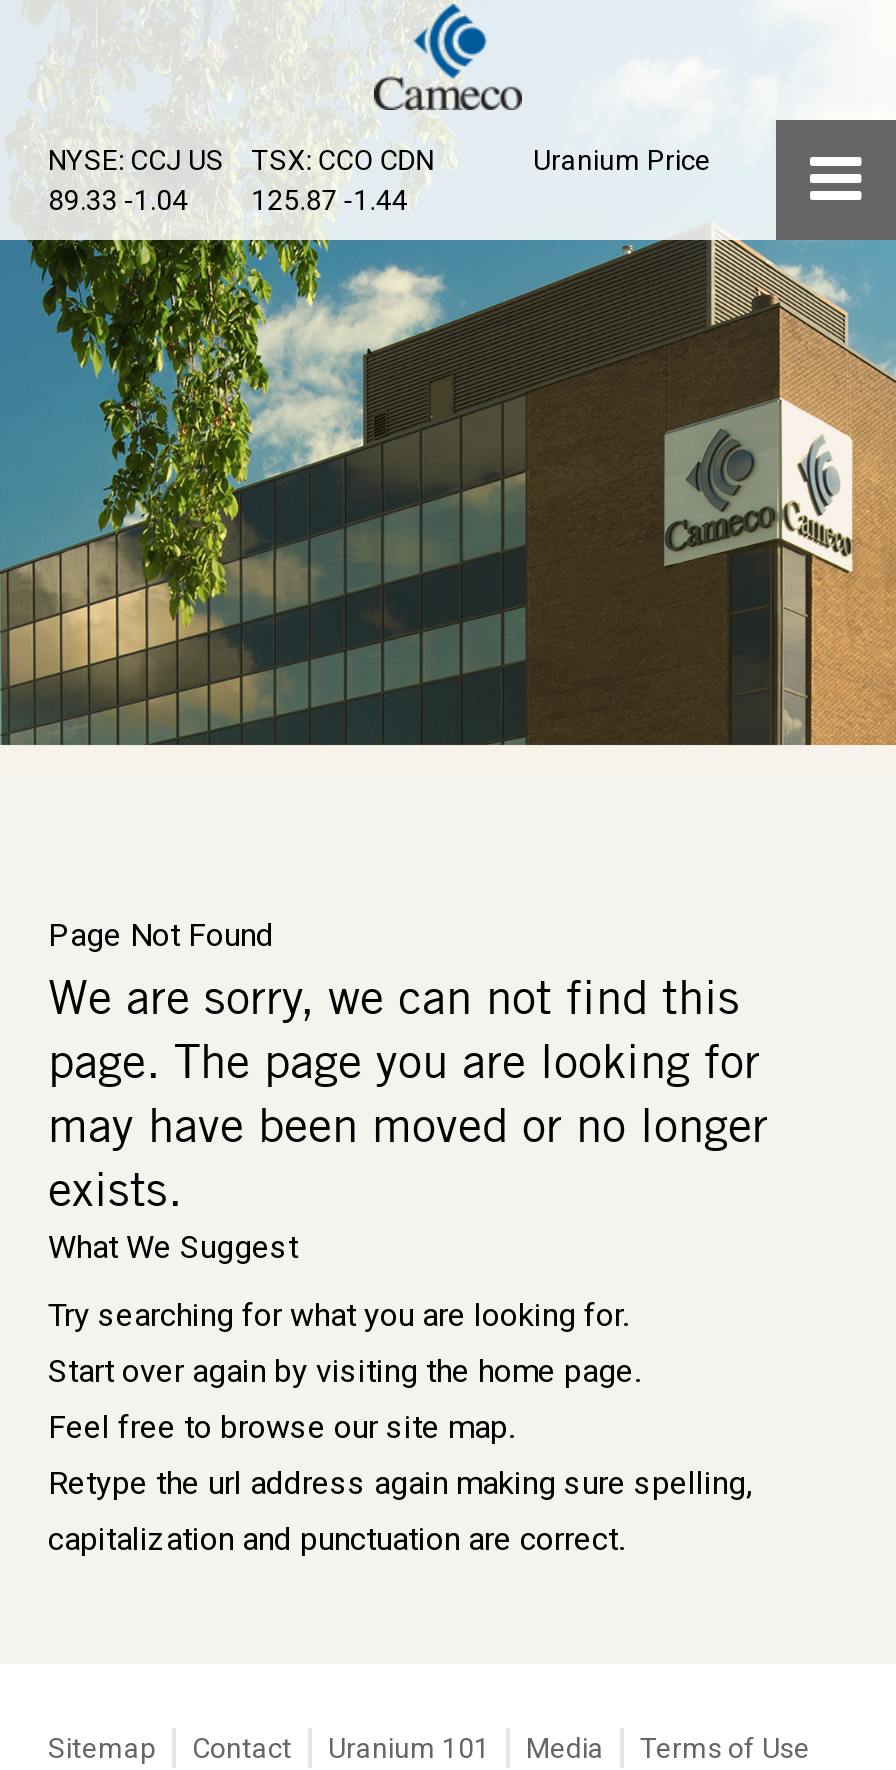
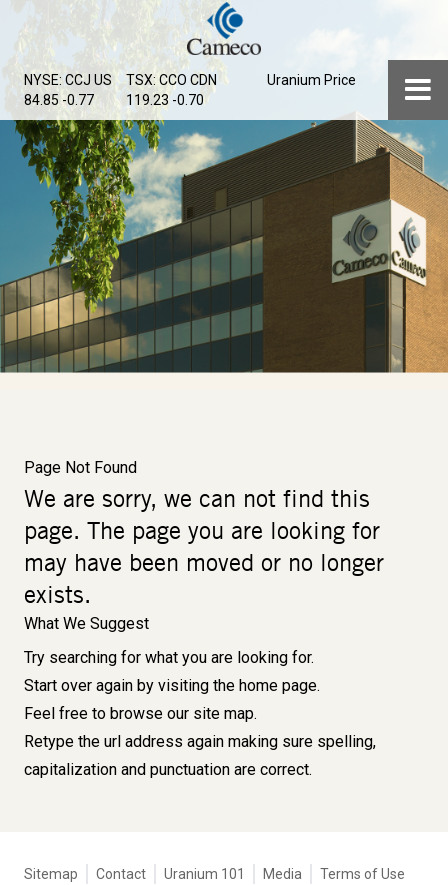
- 89.33 -1.04
+ 84.85 -0.77

- 125.87 -1.44
+ 119.23 -0.70
